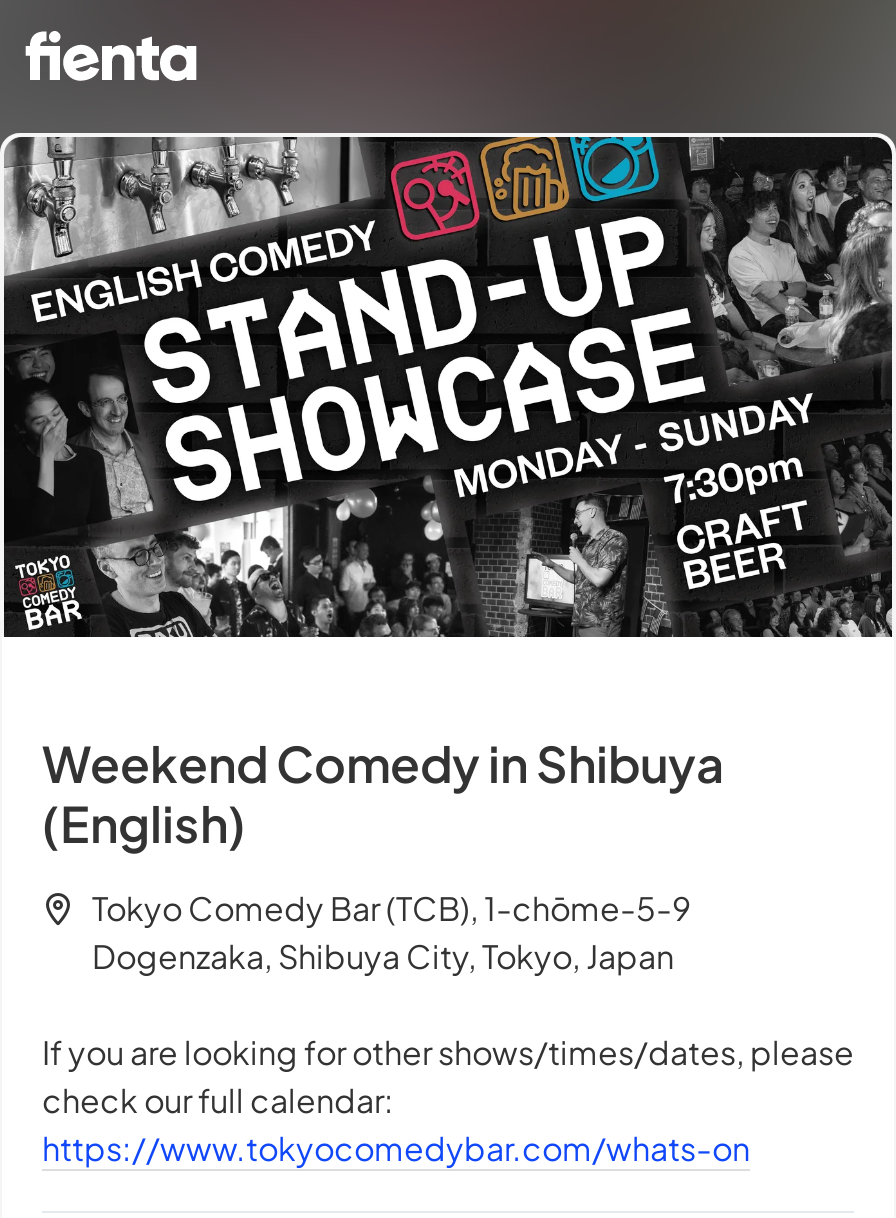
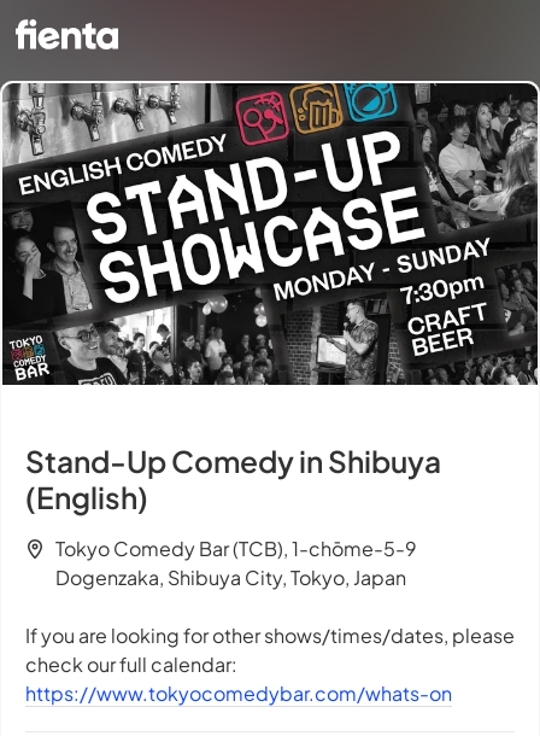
- Weekend Comedy in Shibuya
+ Stand-Up Comedy in Shibuya
